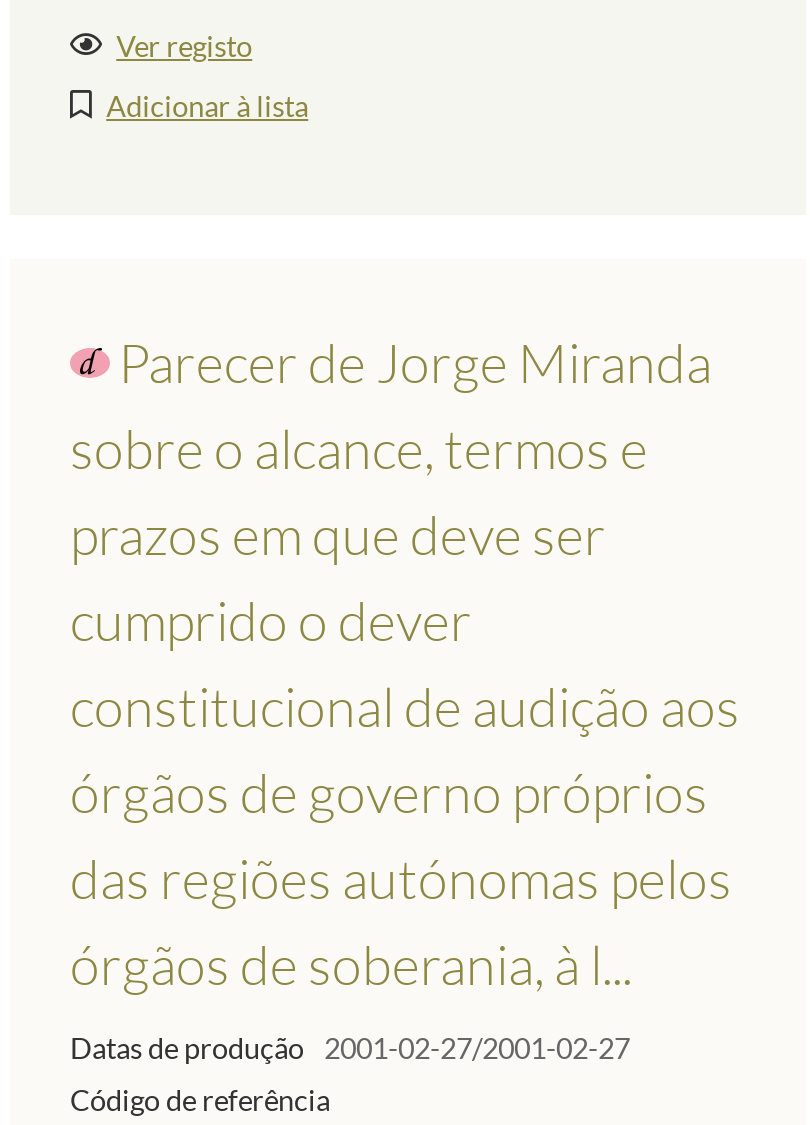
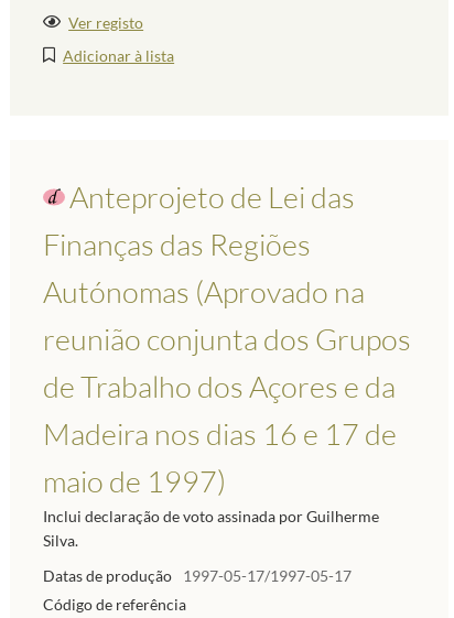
- Parecer de Jorge Miranda
- sobre o alcance, termos e
- prazos em que deve ser
- cumprido o dever
- constitucional de audição aos
- órgãos de governo próprios
- das regiões autónomas pelos
- órgãos de soberania, à l...
+ Anteprojeto de Lei das
+ Finanças das Regiões
+ Autónomas (Aprovado na
+ reunião conjunta dos Grupos
+ de Trabalho dos Açores e da
+ Madeira nos dias 16 e 17 de
+ maio de 1997)
+ Inclui declaração de voto assinada por Guilherme
+ Silva.

- Datas de produção 2001-02-27/2001-02-27
+ Datas de produção 1997-05-17/1997-05-17
